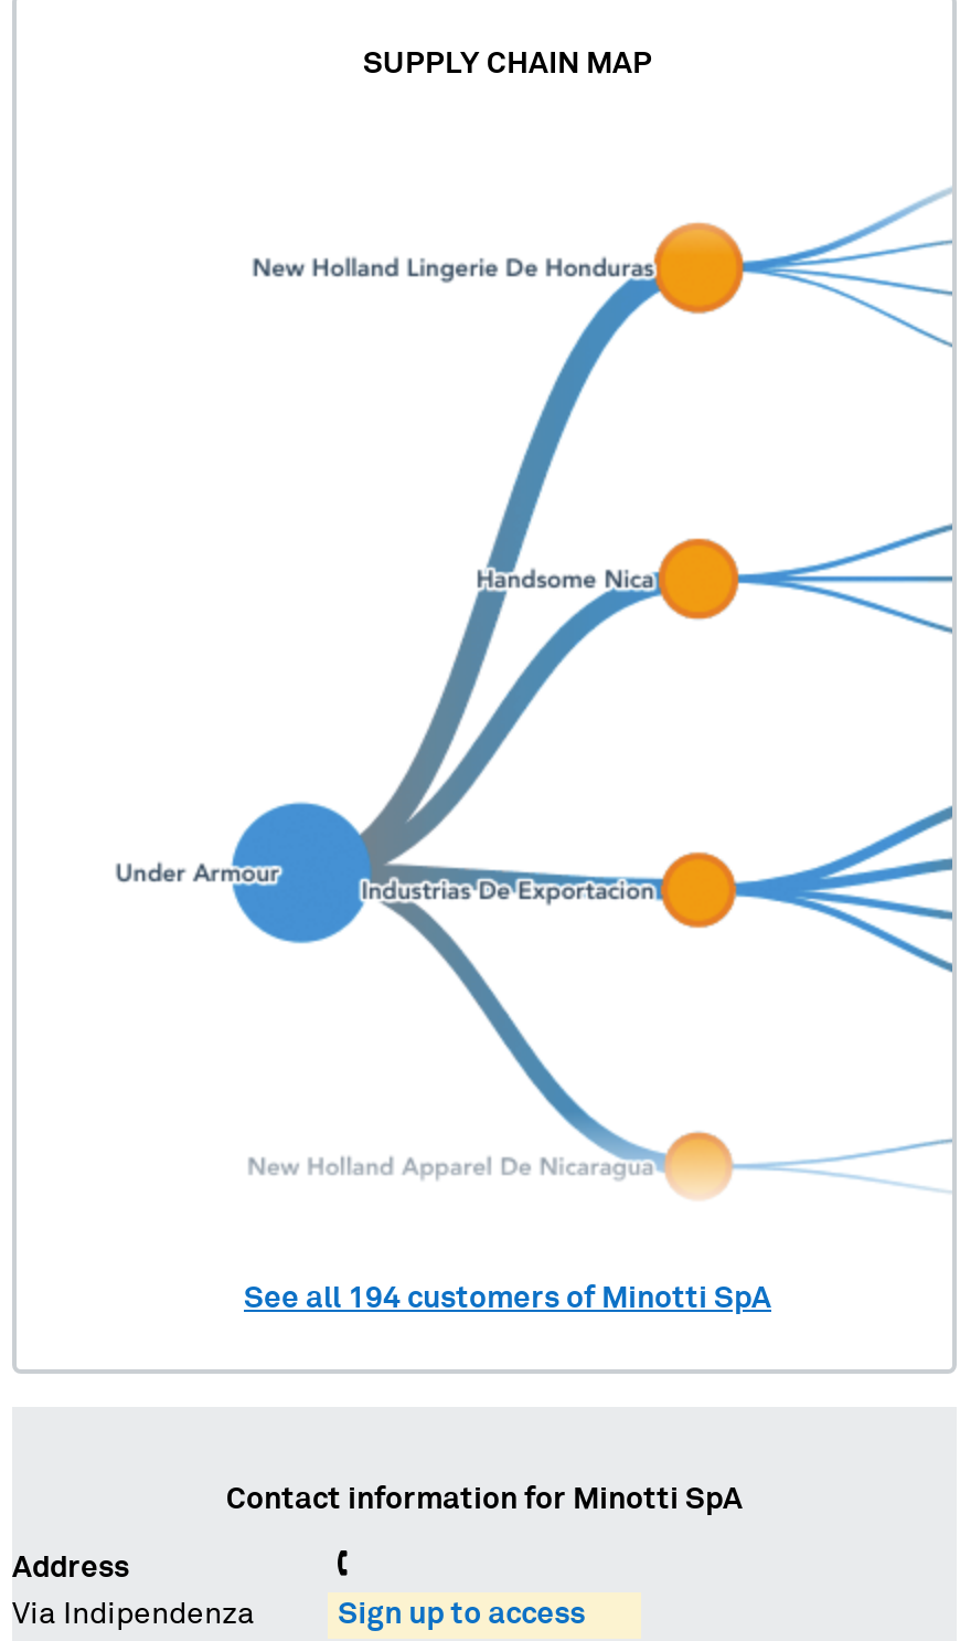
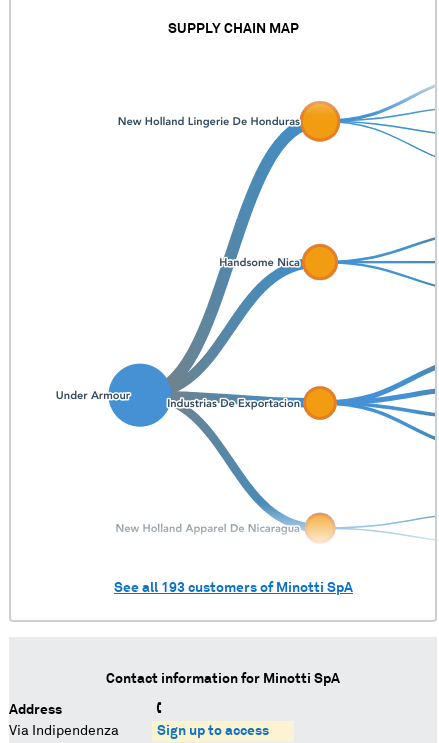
- See all 194 customers of Minotti SpA
+ See all 193 customers of Minotti SpA
